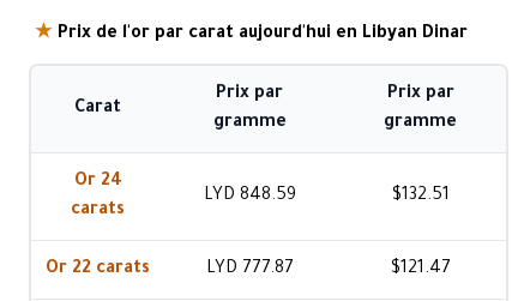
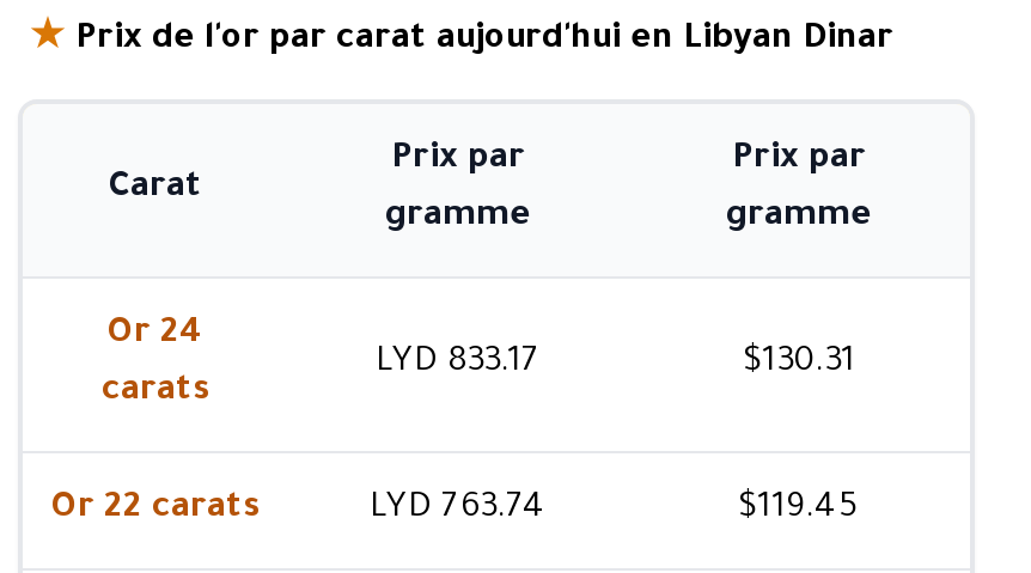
- LYD 848.59
+ LYD 833.17

- $132.51
+ $130.31

- LYD 777.87
+ LYD 763.74

- $121.47
+ $119.45
